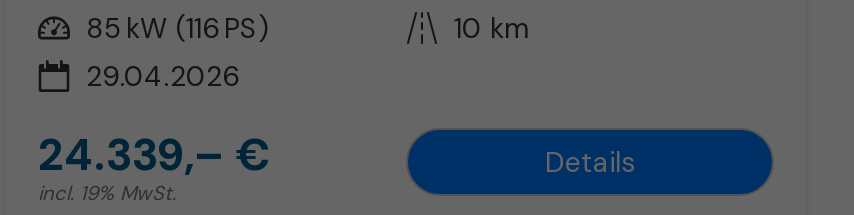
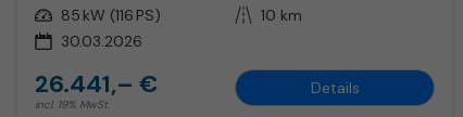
- 29.04.2026
+ 30.03.2026

- 24.339,– €
+ 26.441,– €
